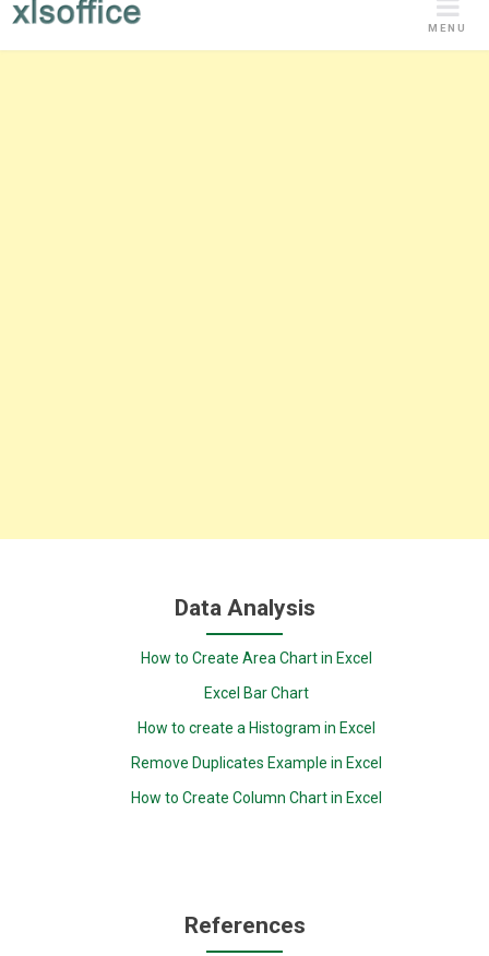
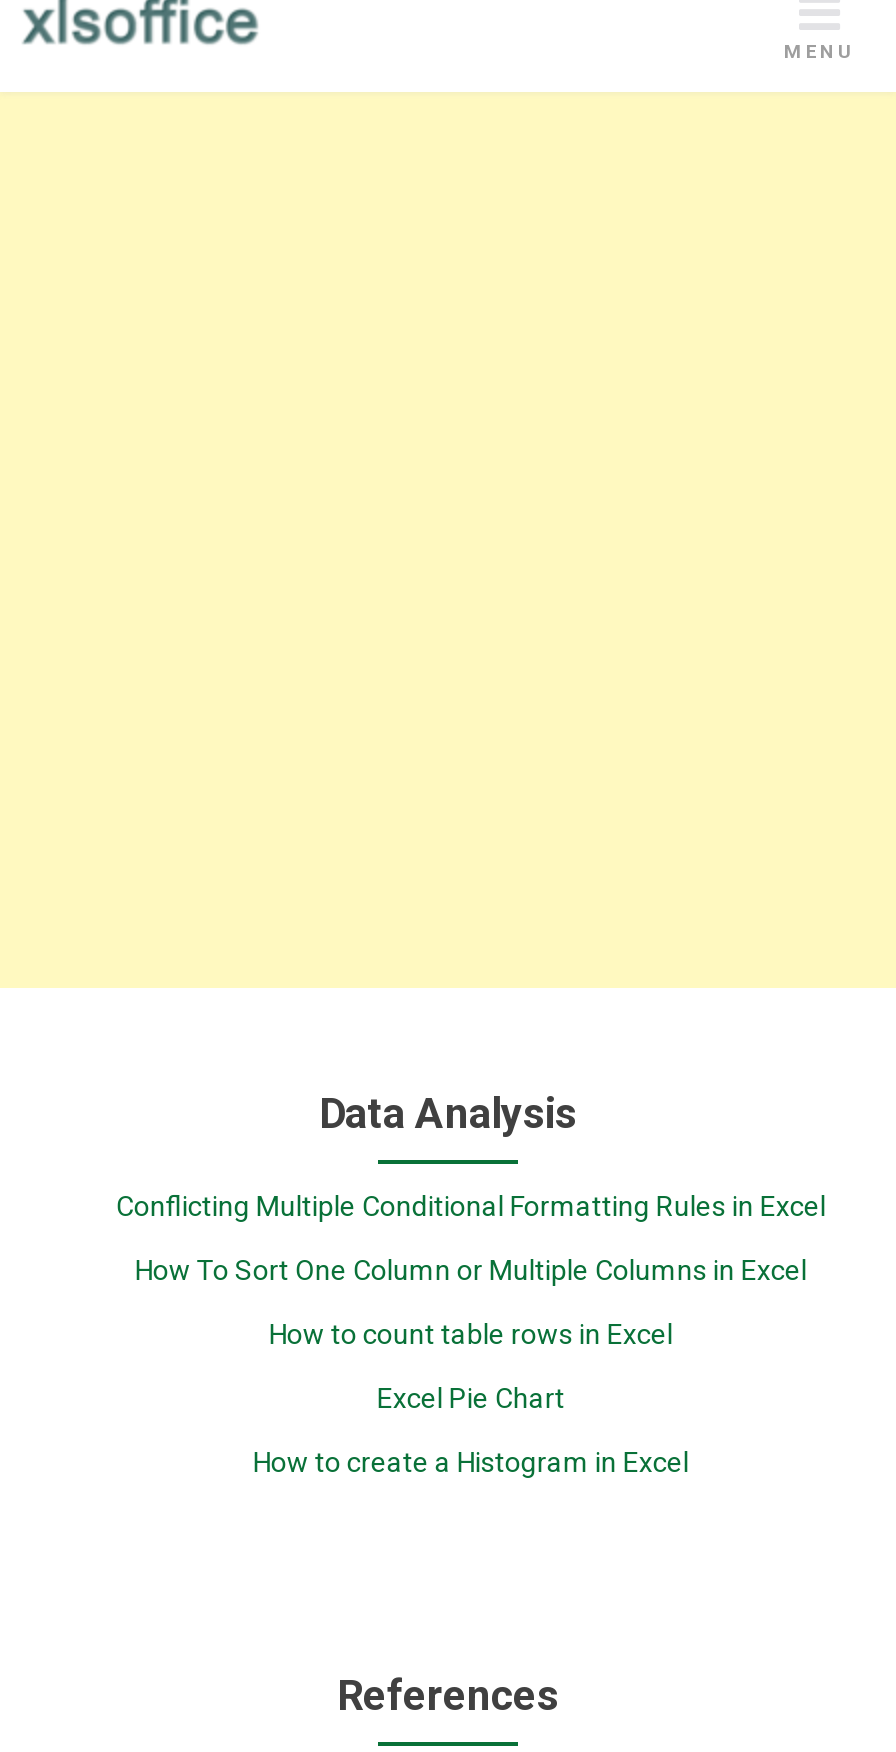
- How to Create Area Chart in Excel
- Excel Bar Chart
+ Conflicting Multiple Conditional Formatting Rules in Excel
+ How To Sort One Column or Multiple Columns in Excel
+ How to count table rows in Excel
+ Excel Pie Chart

moved down: How to create a Histogram in Excel

- Remove Duplicates Example in Excel
- How to Create Column Chart in Excel
